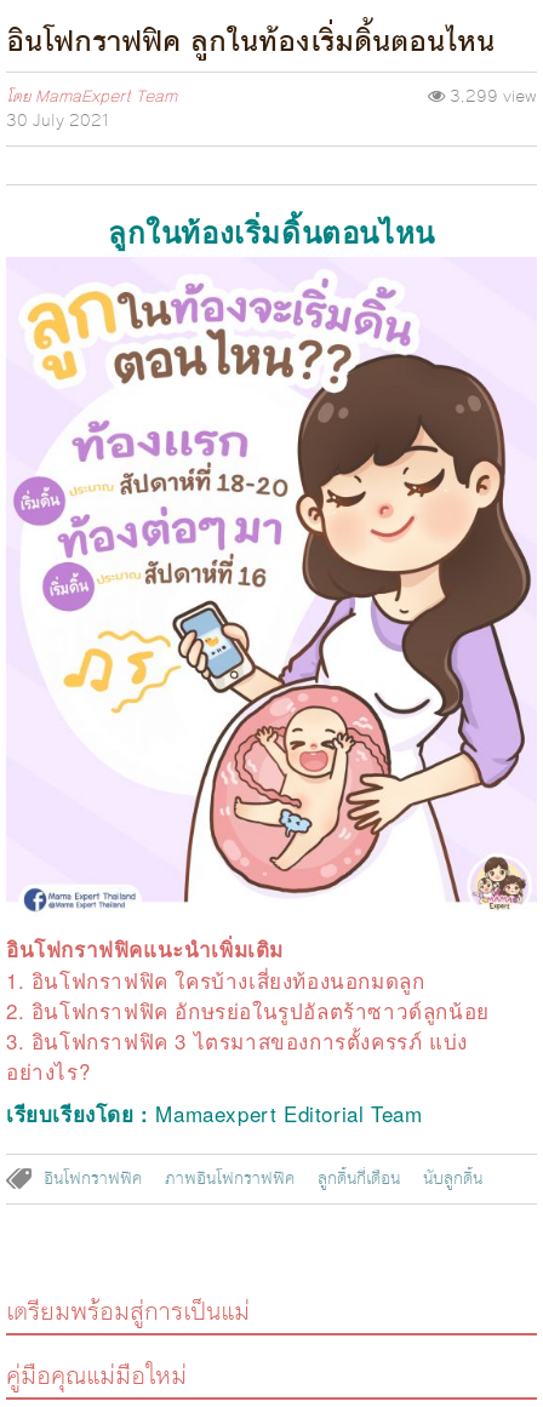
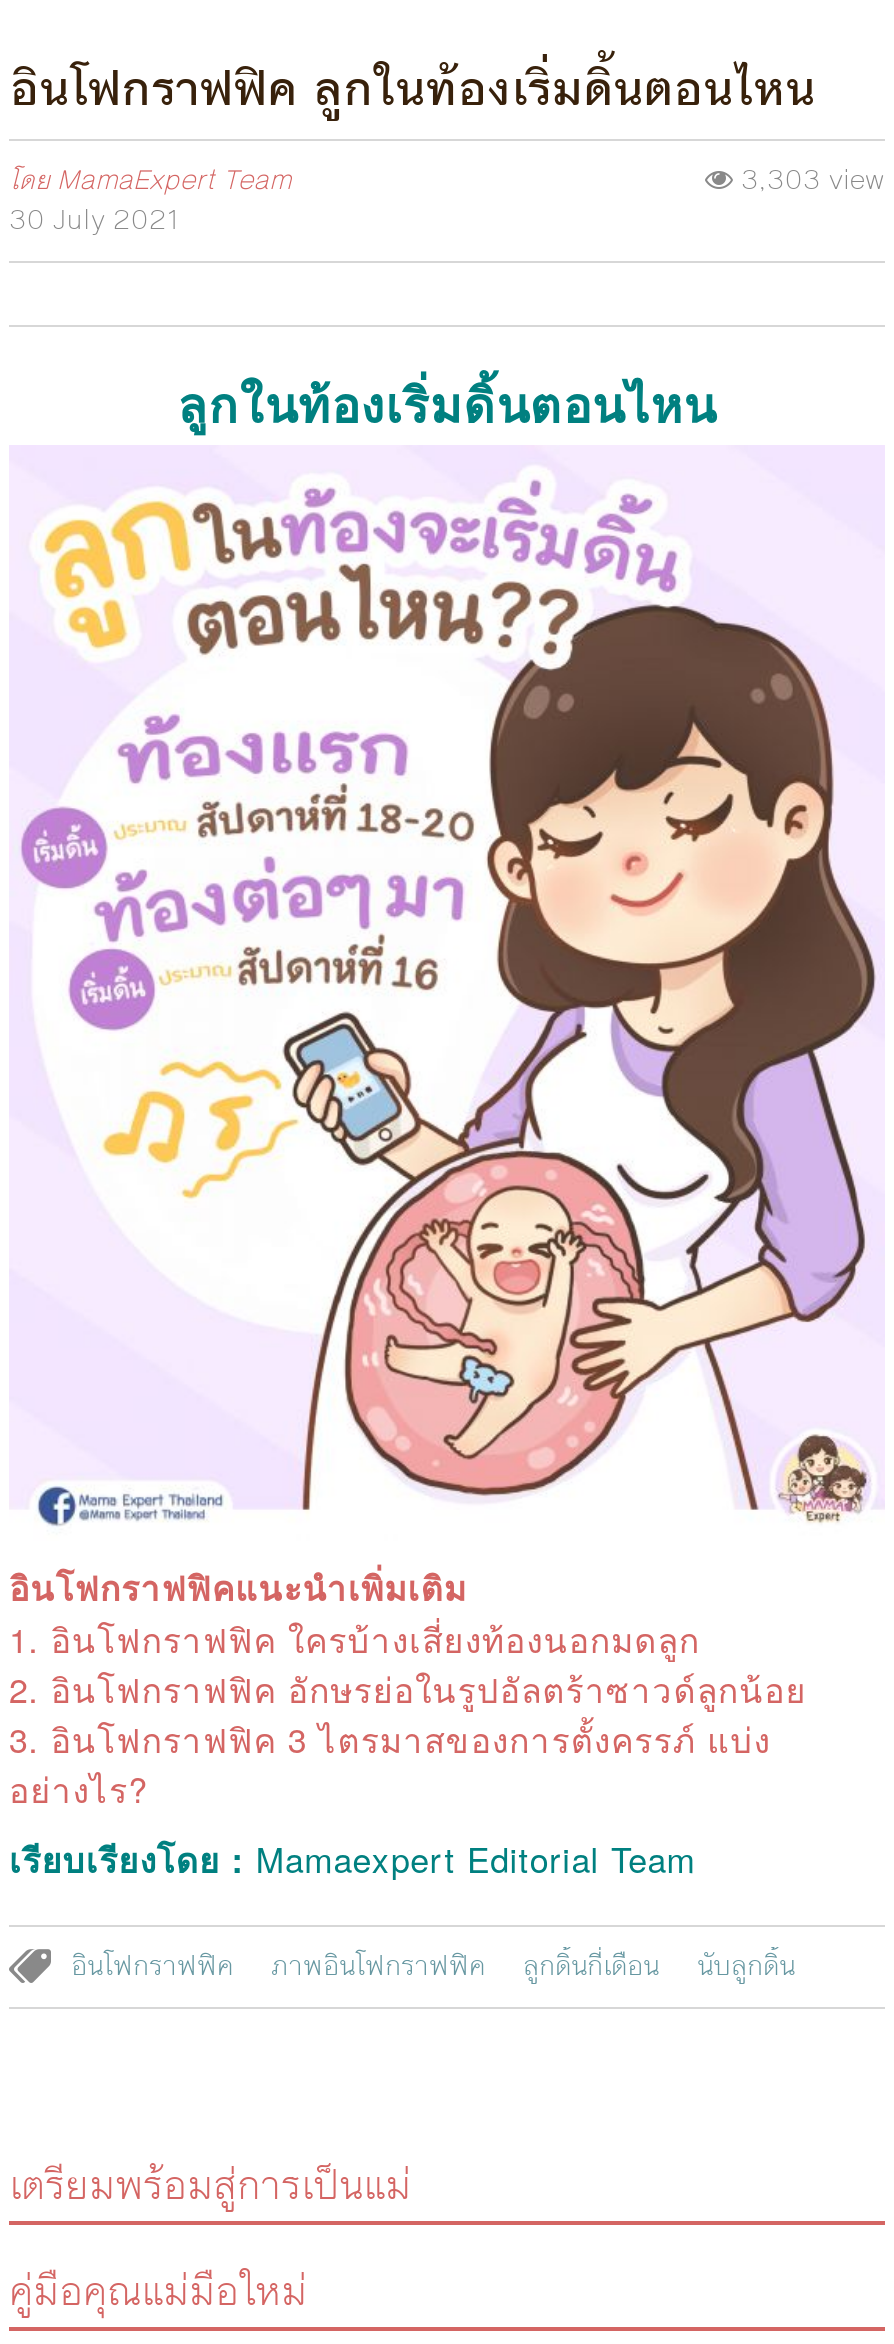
- 3,299 view
+ 3,303 view
